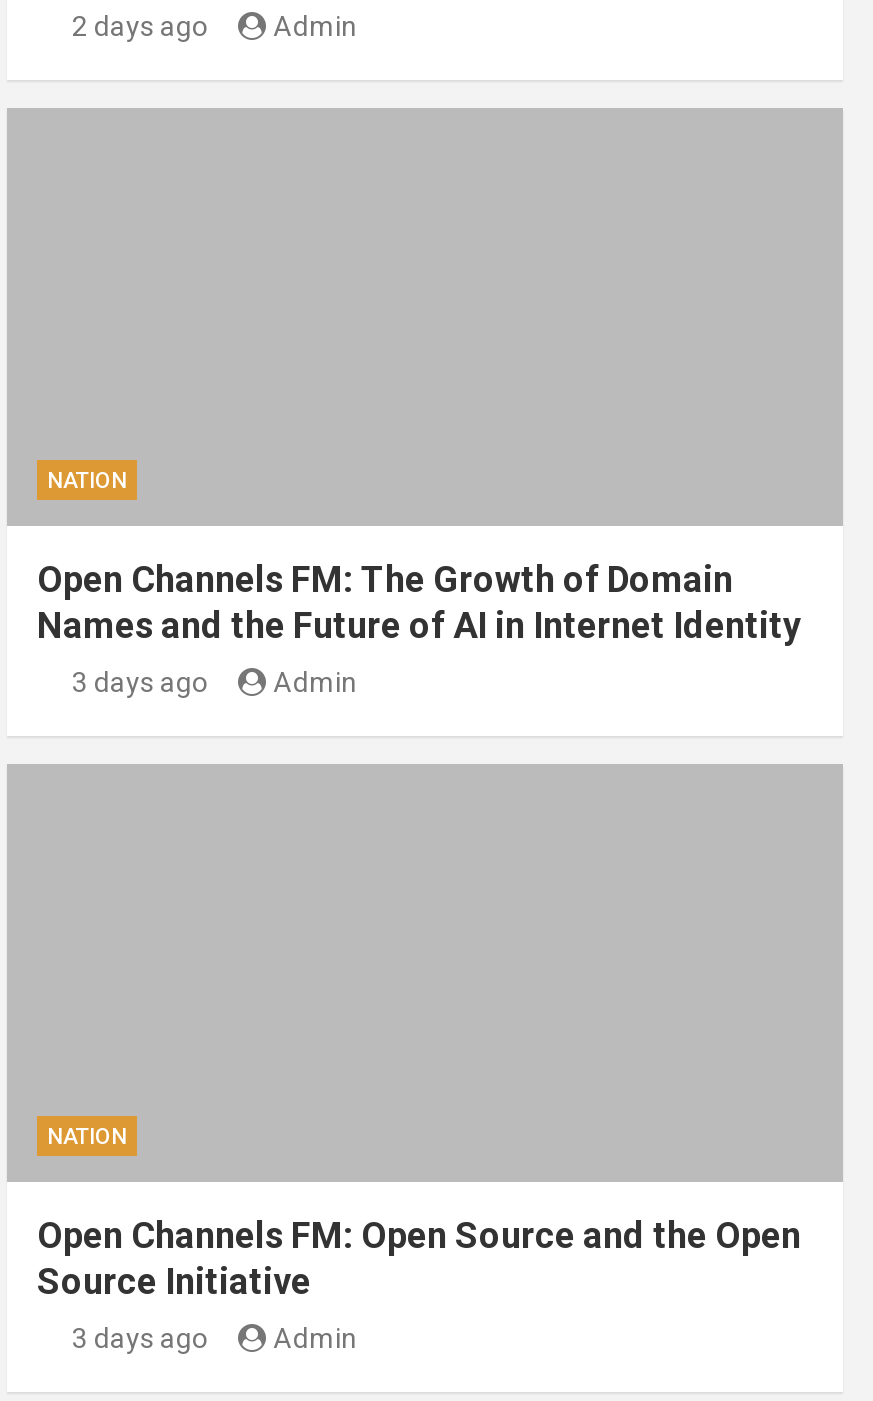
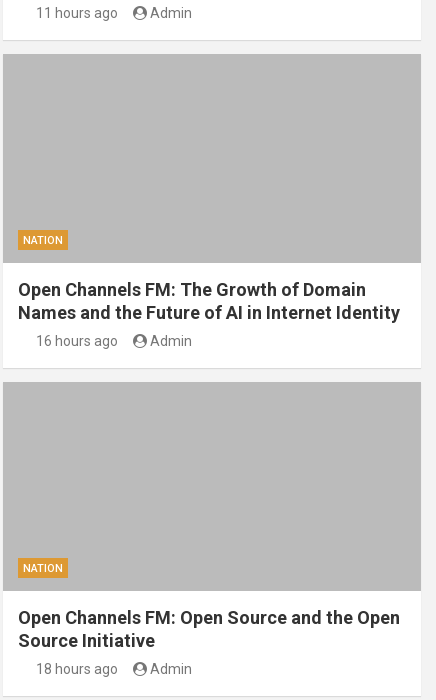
- 2 days ago
+ 11 hours ago

- 3 days ago
+ 16 hours ago

- 3 days ago
+ 18 hours ago
